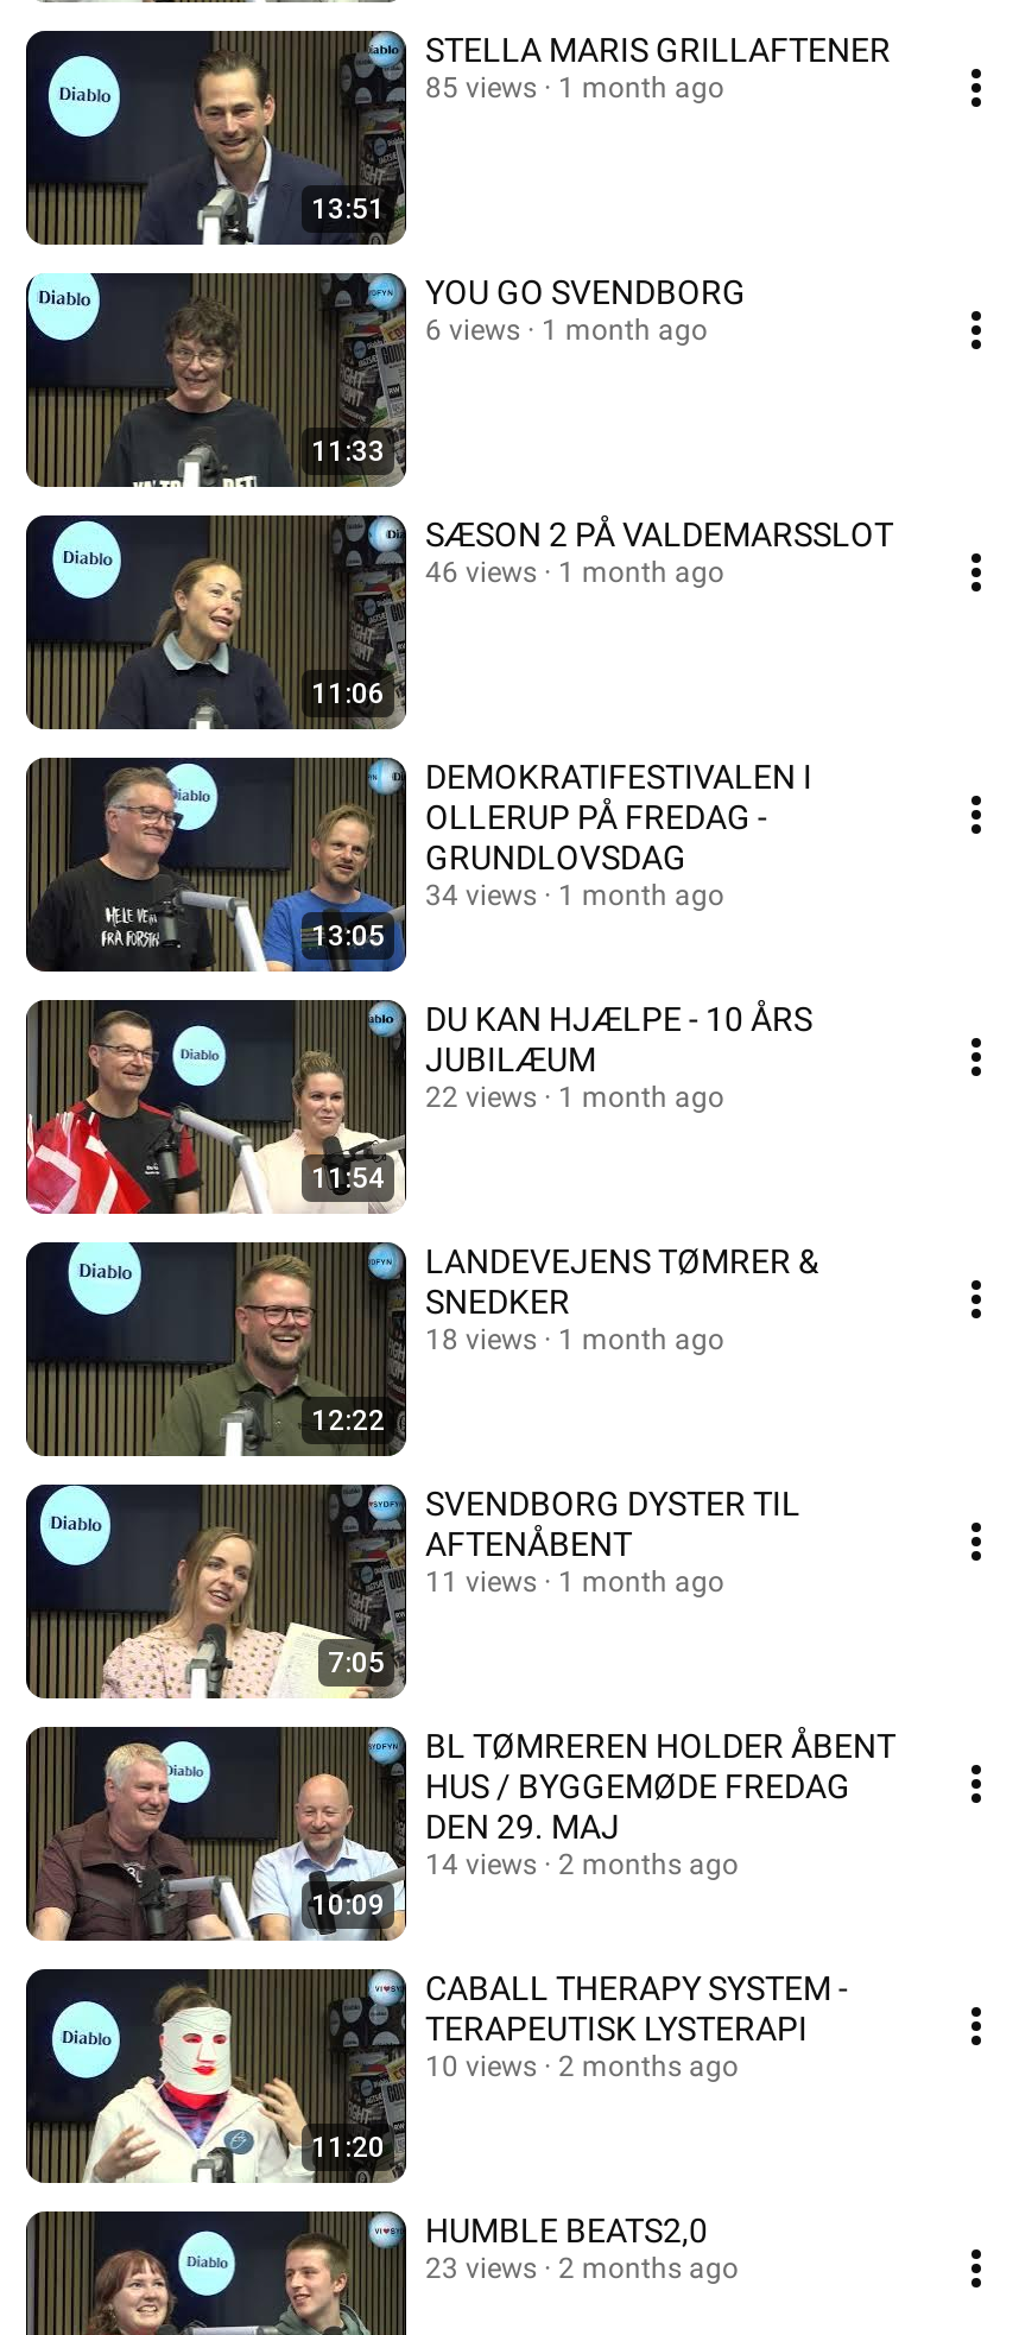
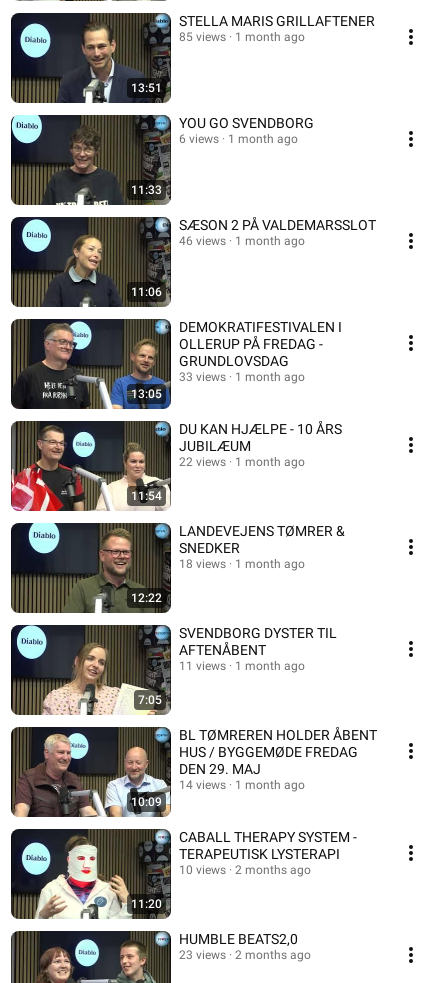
- 34 views 1 month ago
+ 33 views 1 month ago

- 14 views 2 months ago
+ 14 views 1 month ago
